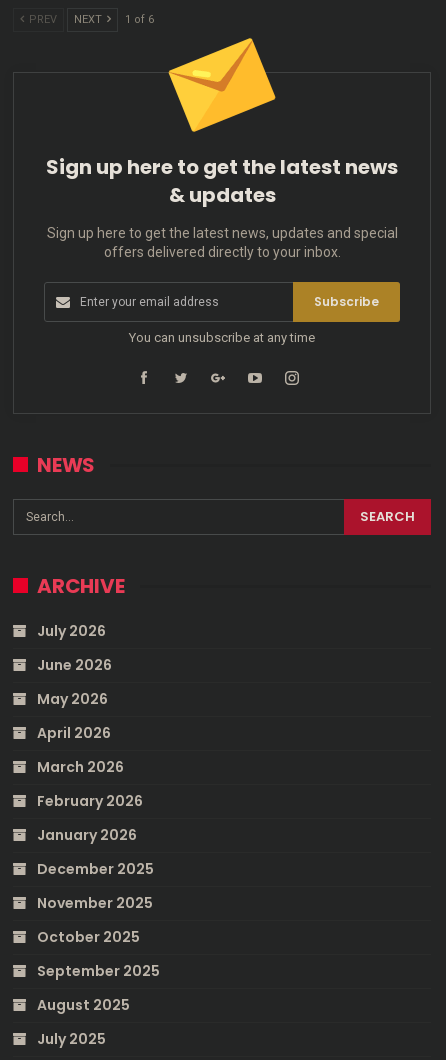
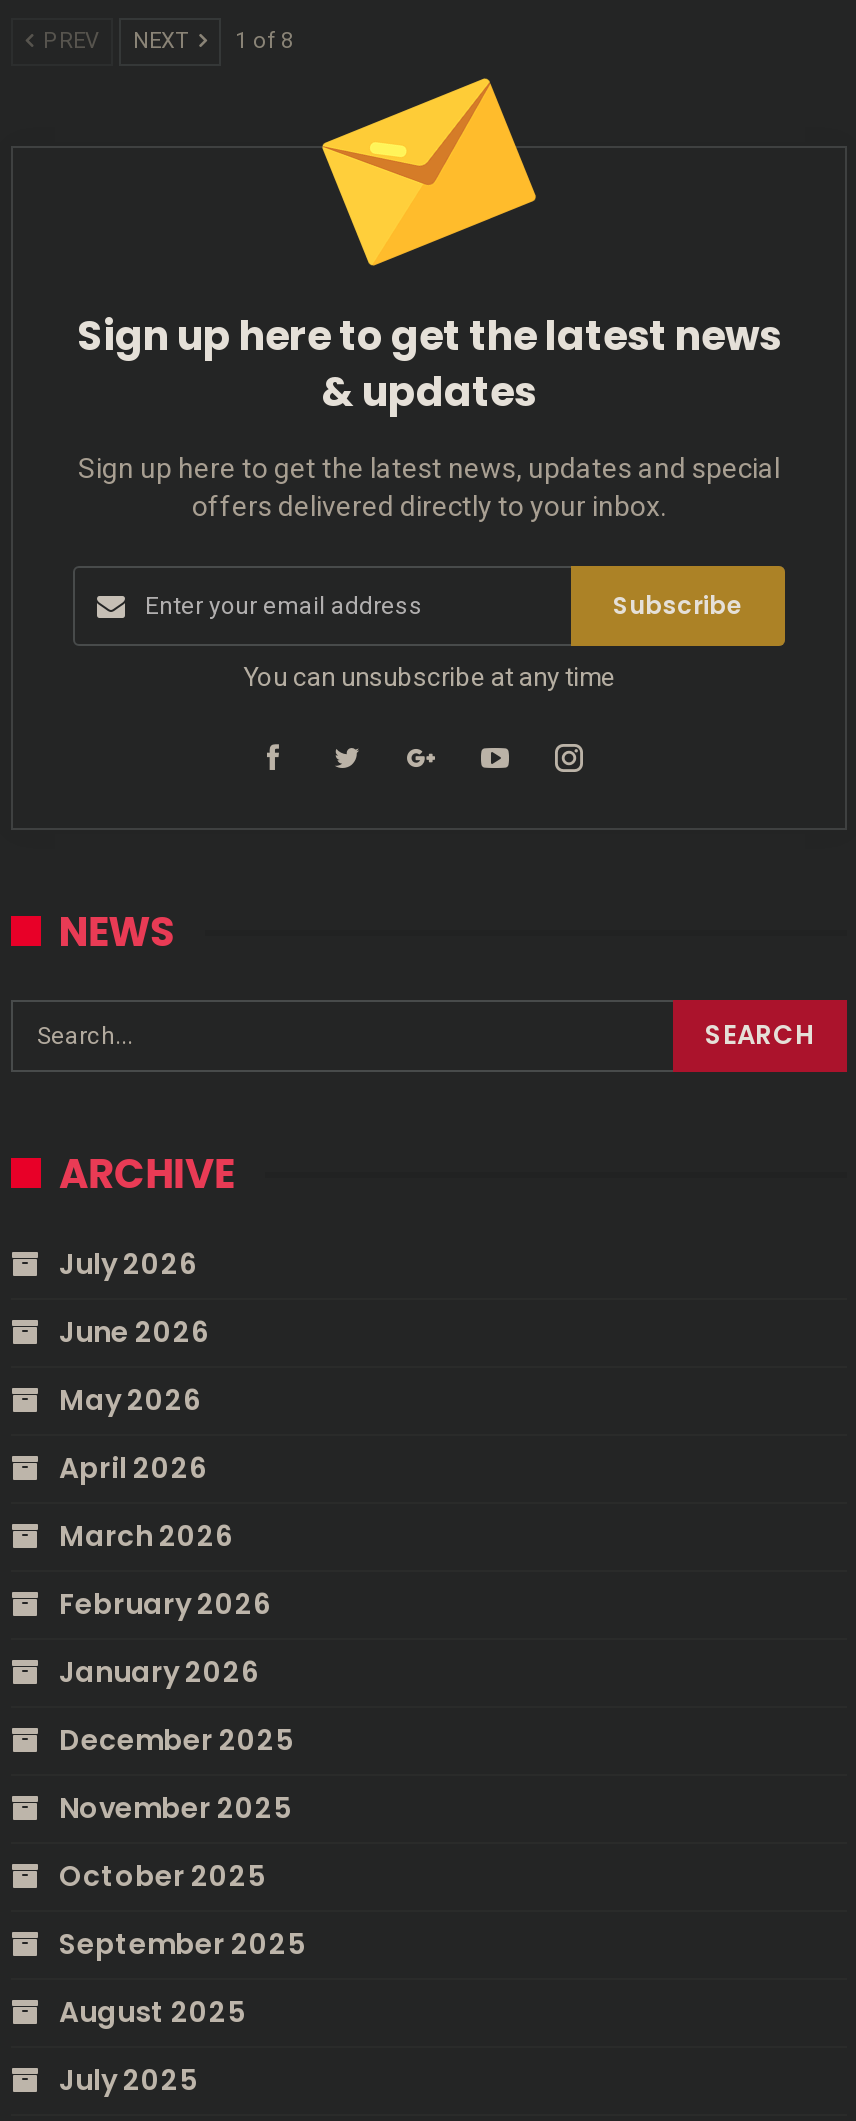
- PREV NEXT 1 of 6
+ PREV NEXT 1 of 8
